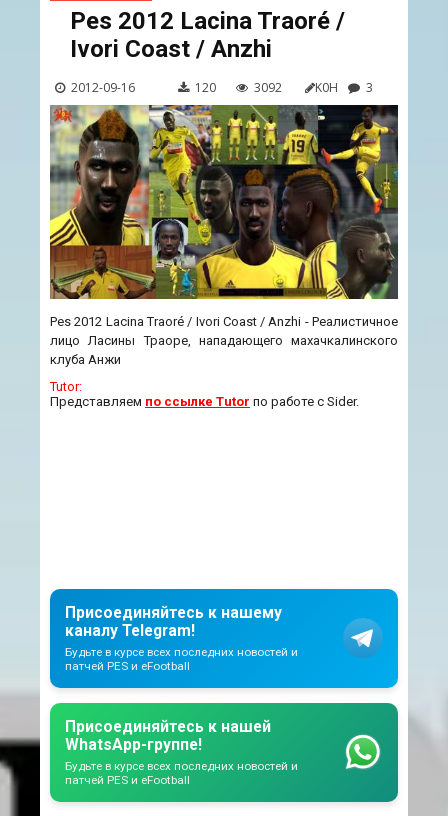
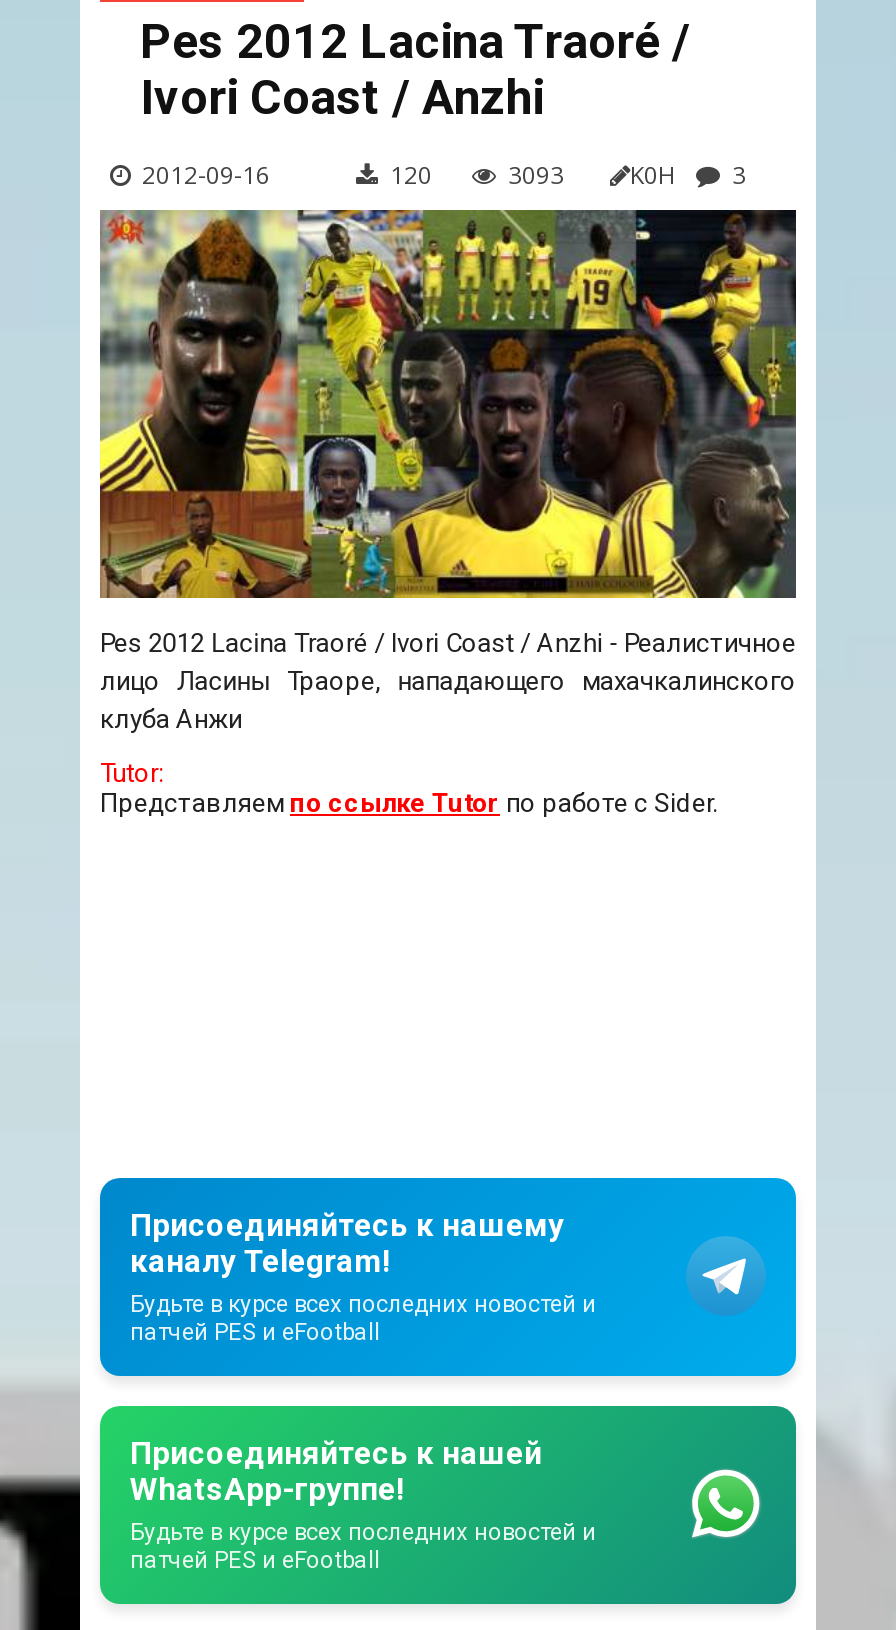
- 3092 K0H 3
+ 3093 K0H 3
